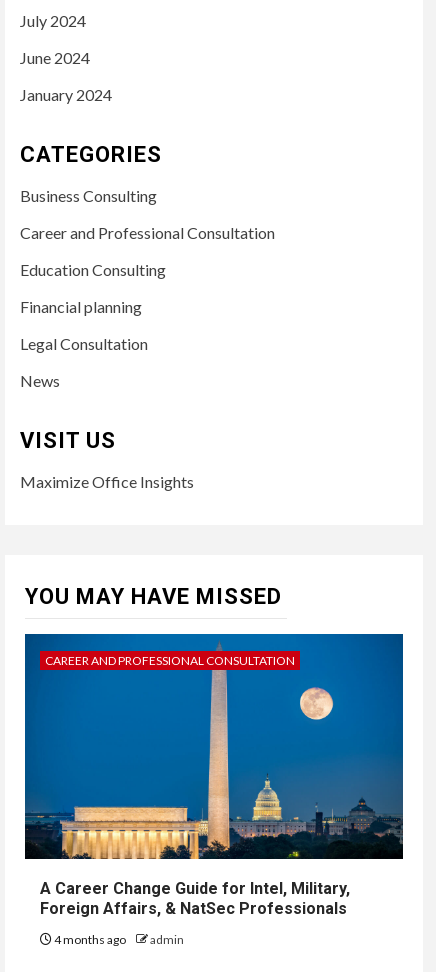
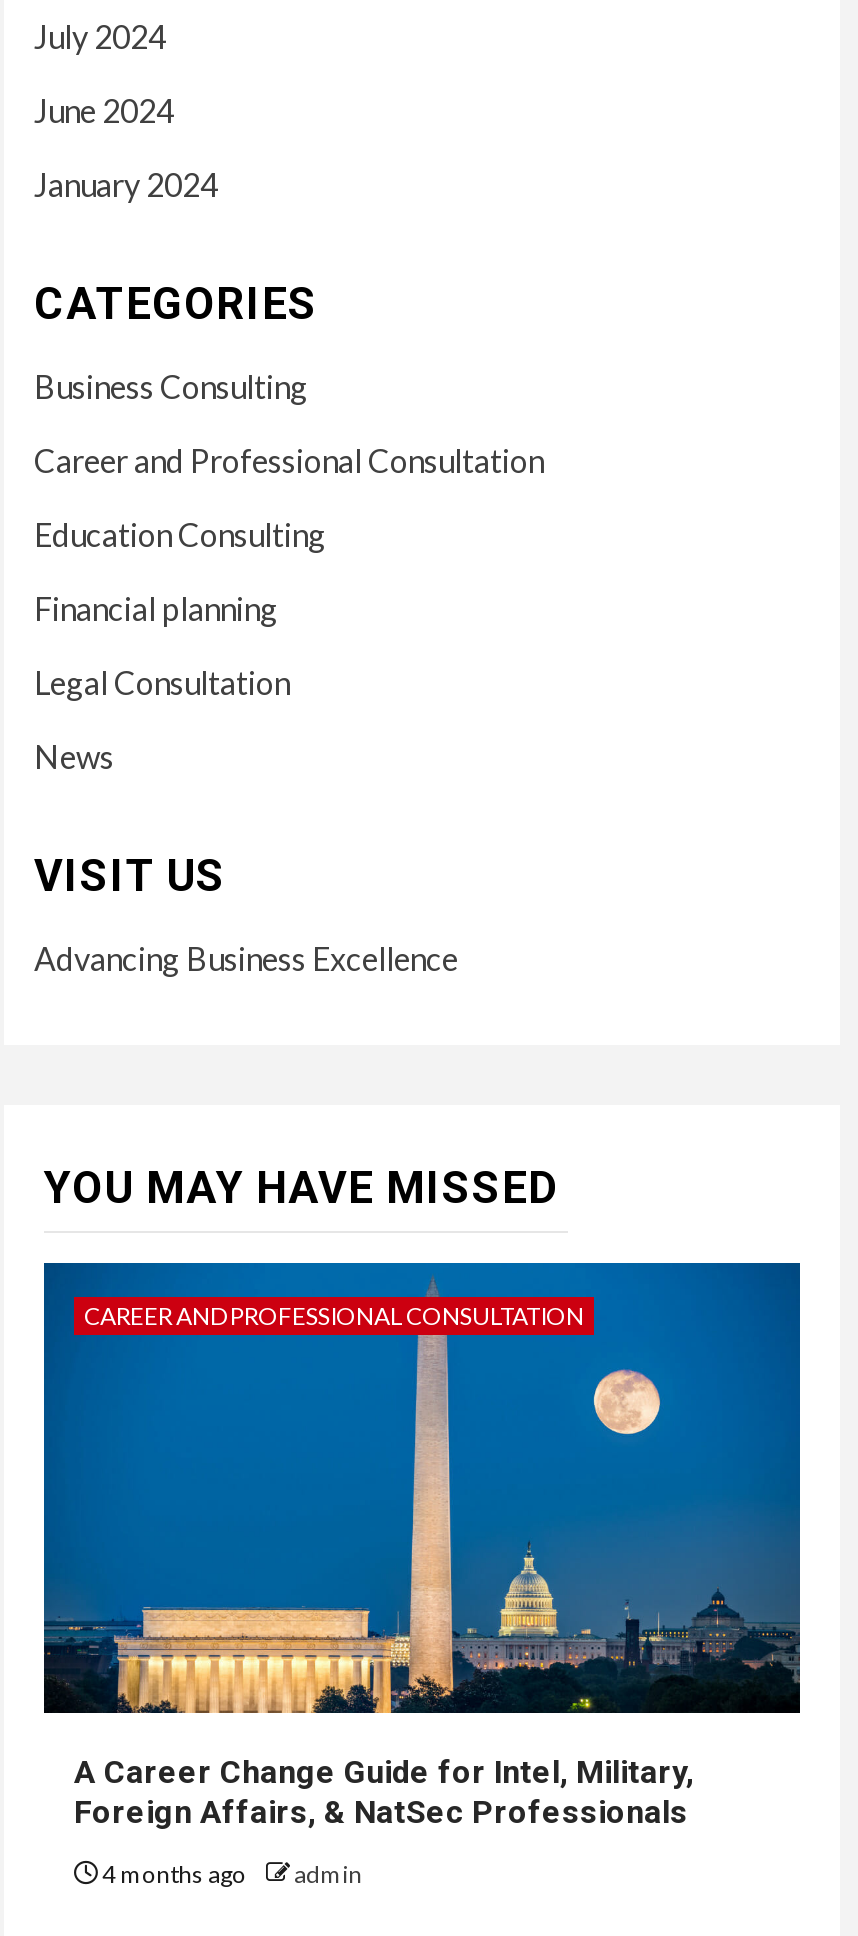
- Maximize Office Insights
+ Advancing Business Excellence
